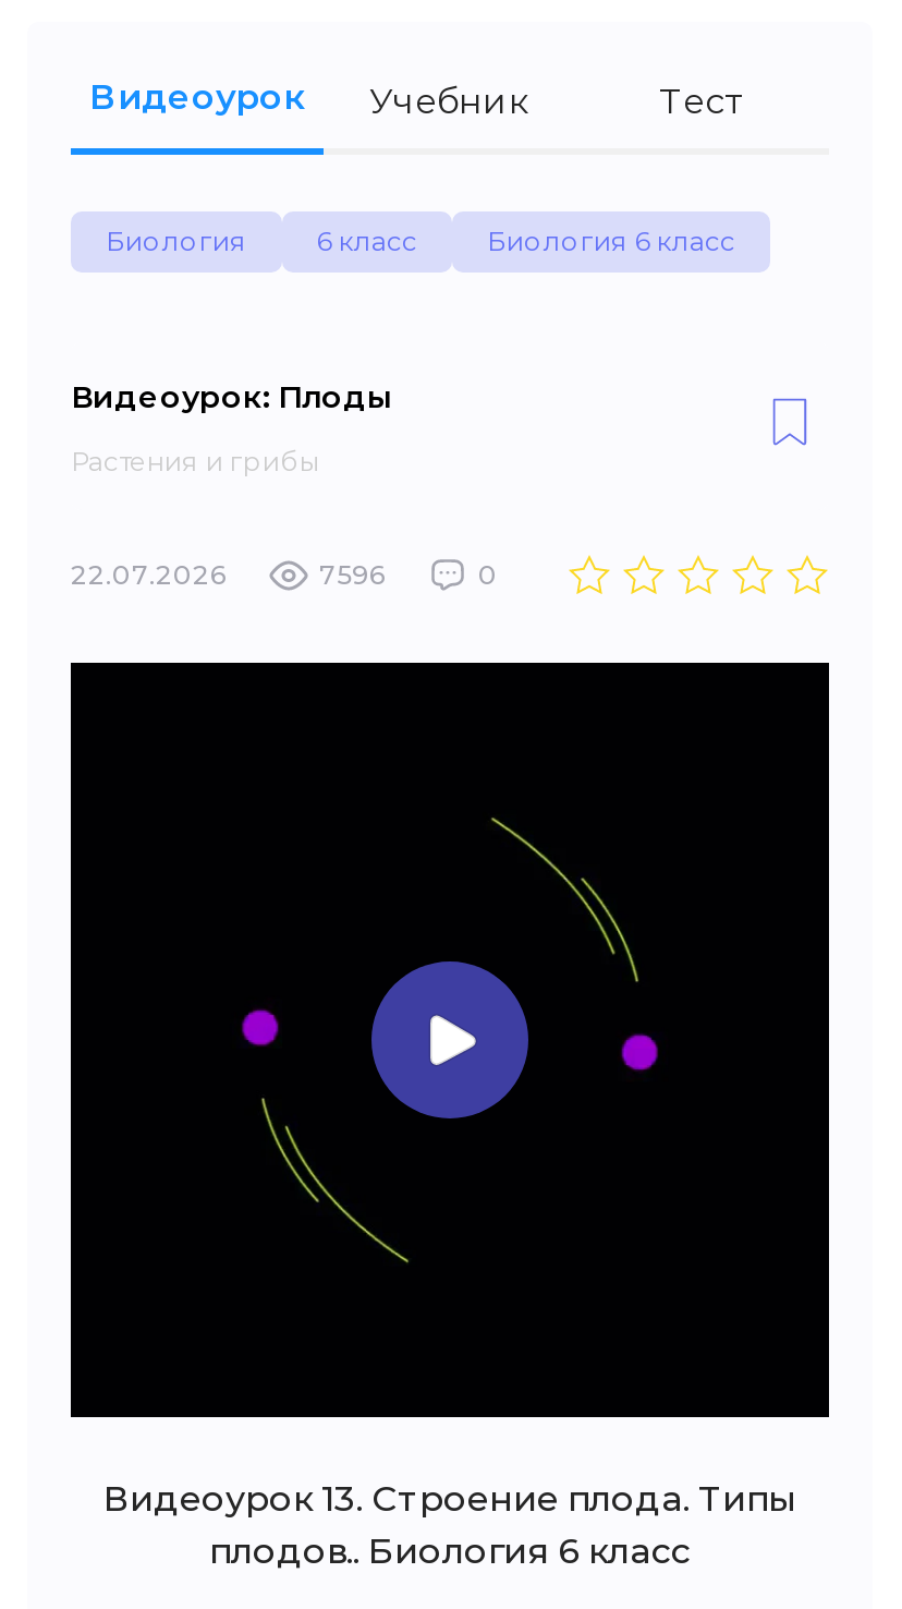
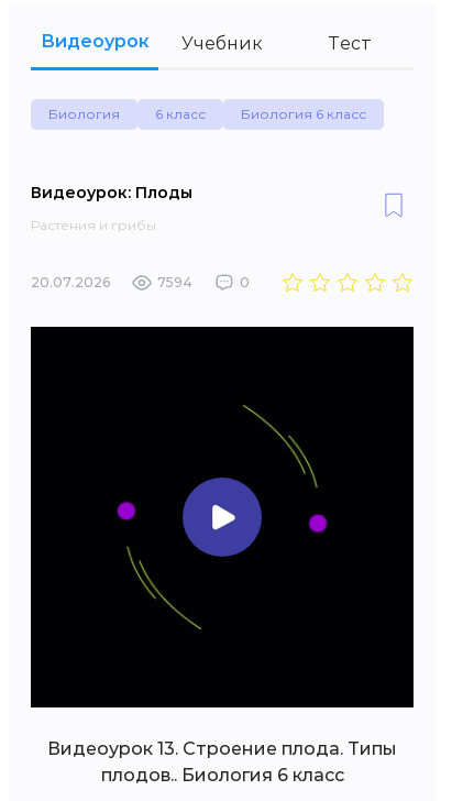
- 22.07.2026
+ 20.07.2026

- 7596
+ 7594
